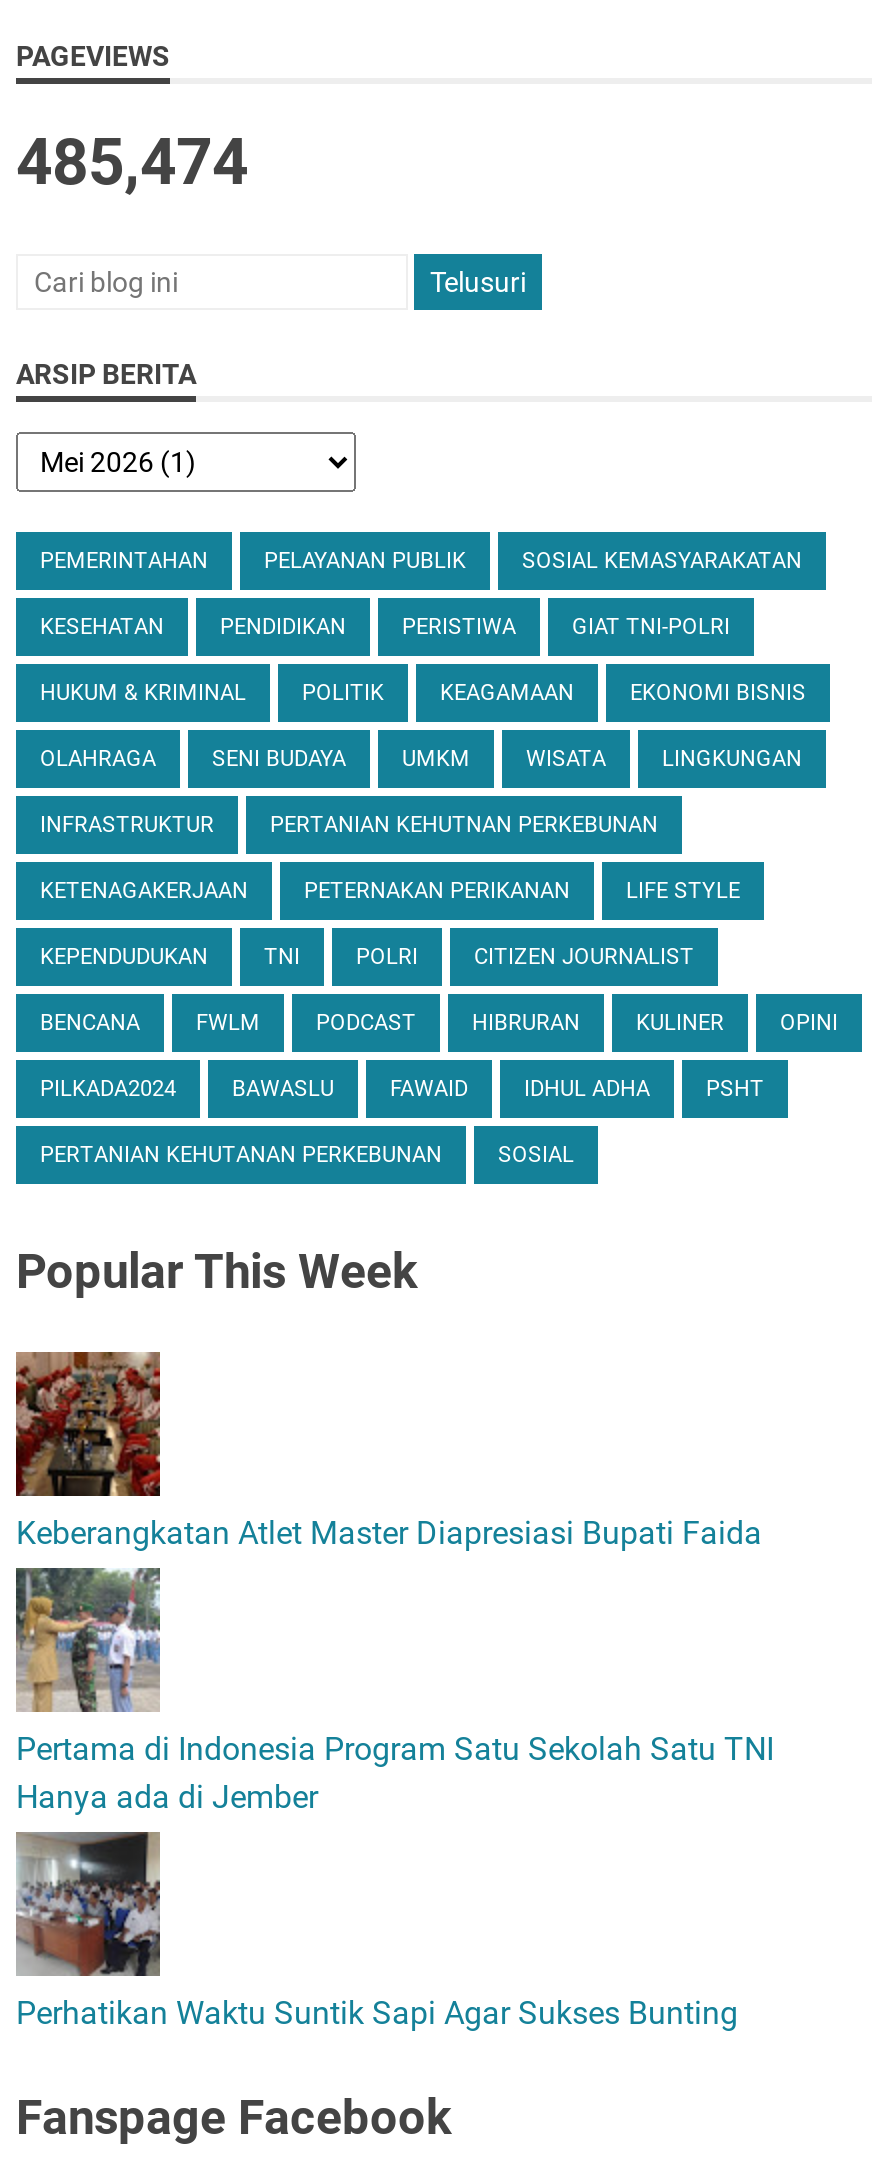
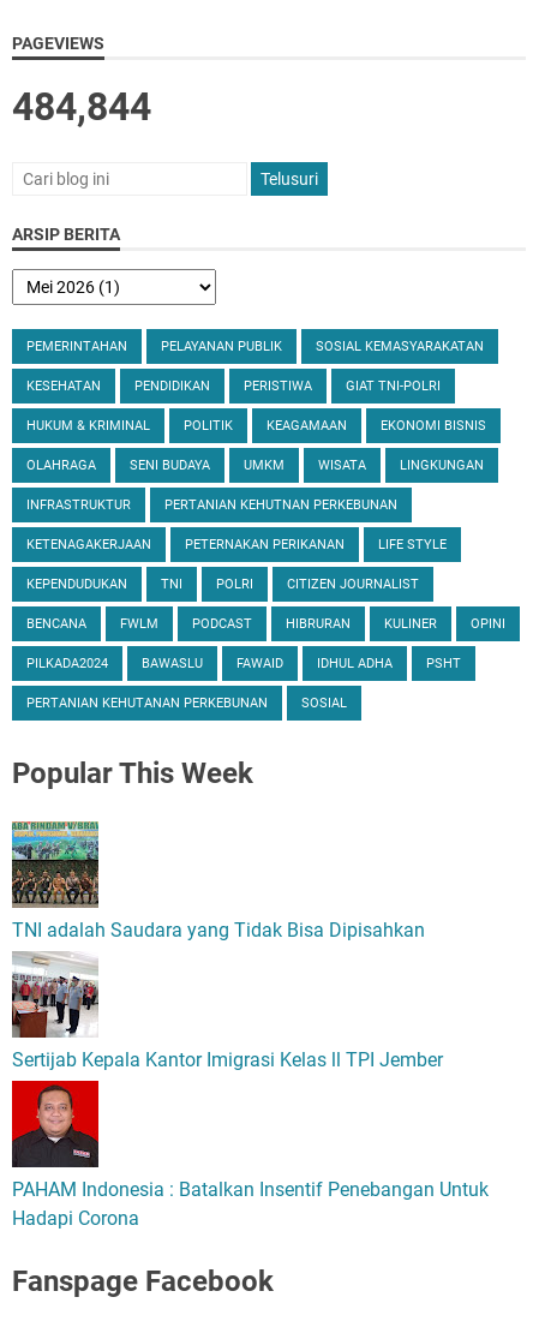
- 485,474
+ 484,844

- [image]
- Keberangkatan Atlet Master Diapresiasi Bupati Faida
+ [image]
+ TNI adalah Saudara yang Tidak Bisa Dipisahkan

- [image]
- Pertama di Indonesia Program Satu Sekolah Satu TNI
- Hanya ada di Jember
+ [image]
+ Sertijab Kepala Kantor Imigrasi Kelas ll TPI Jember

- [image]
- Perhatikan Waktu Suntik Sapi Agar Sukses Bunting
+ [image]
+ PAHAM Indonesia : Batalkan Insentif Penebangan Untuk
+ Hadapi Corona
